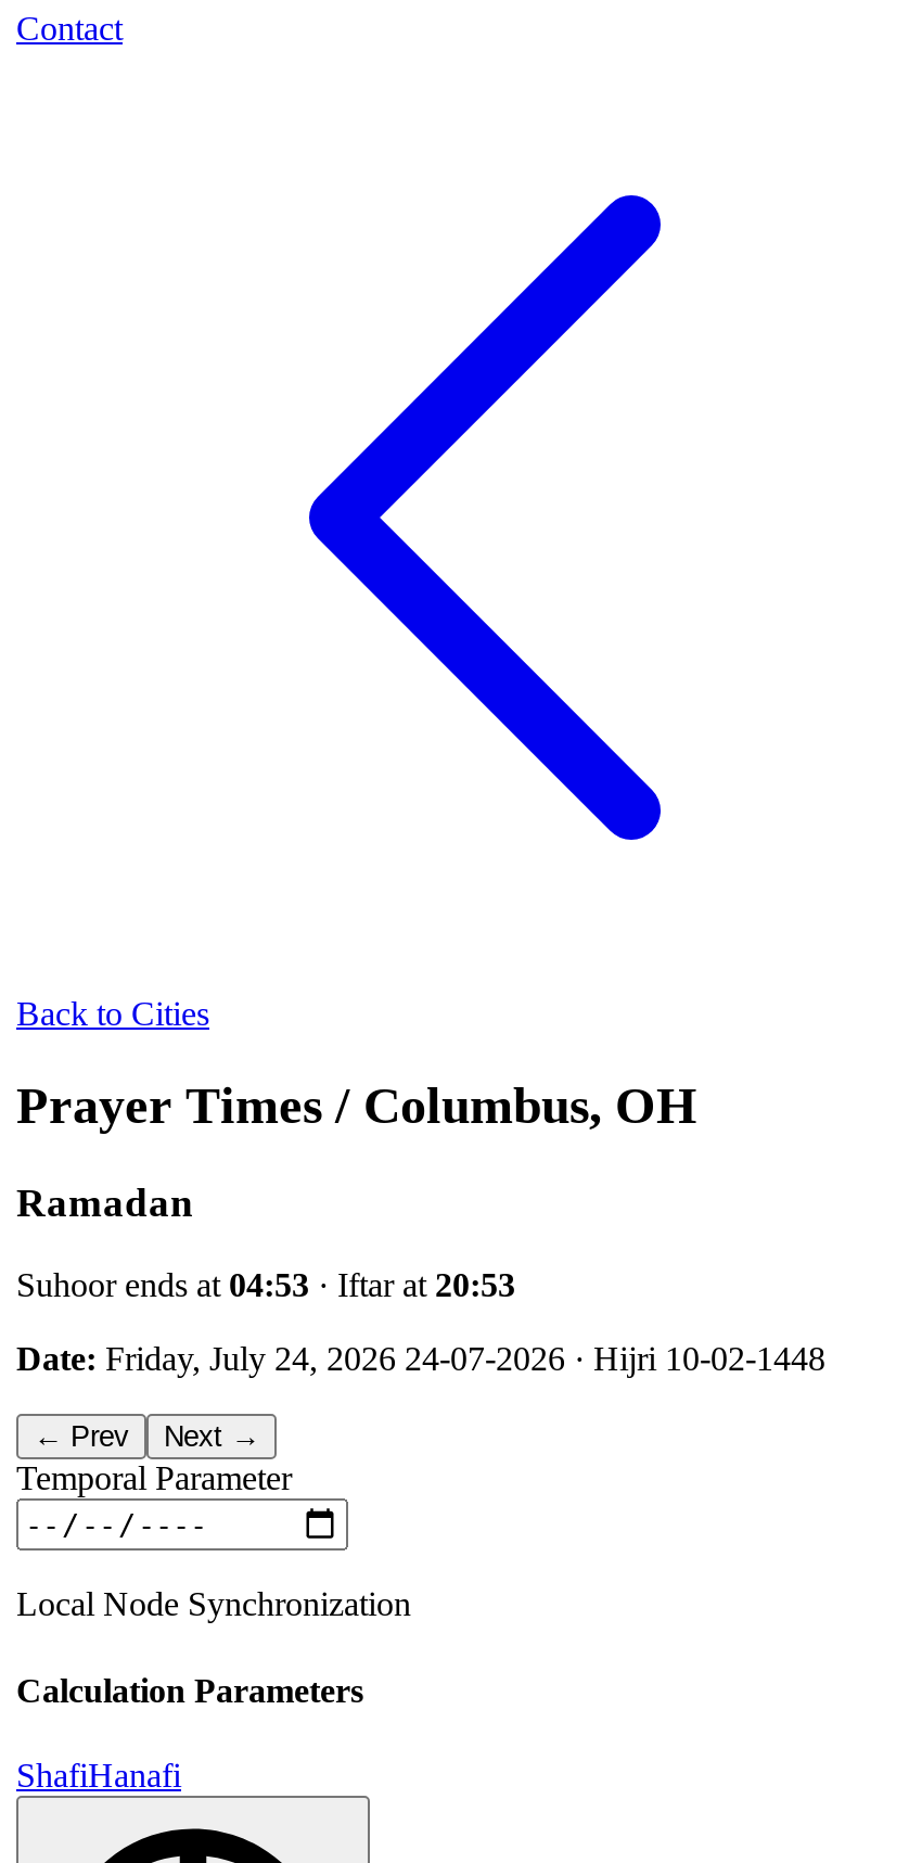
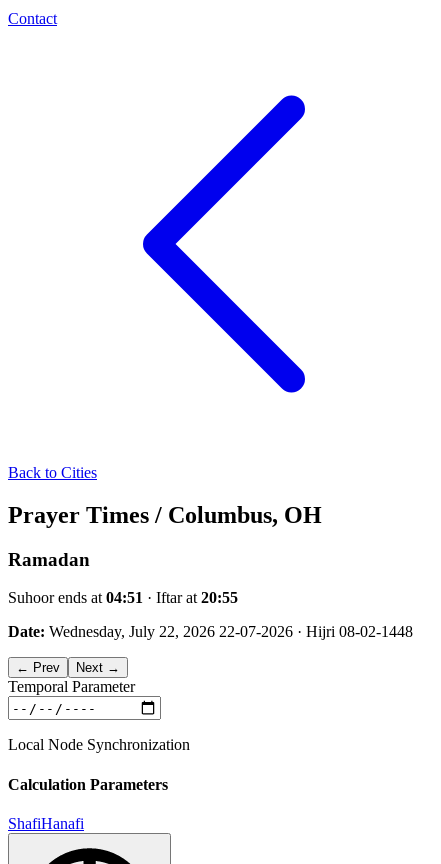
- Suhoor ends at 04:53 · Iftar at 20:53
+ Suhoor ends at 04:51 · Iftar at 20:55

- Date: Friday, July 24, 2026 24-07-2026 · Hijri 10-02-1448
+ Date: Wednesday, July 22, 2026 22-07-2026 · Hijri 08-02-1448
